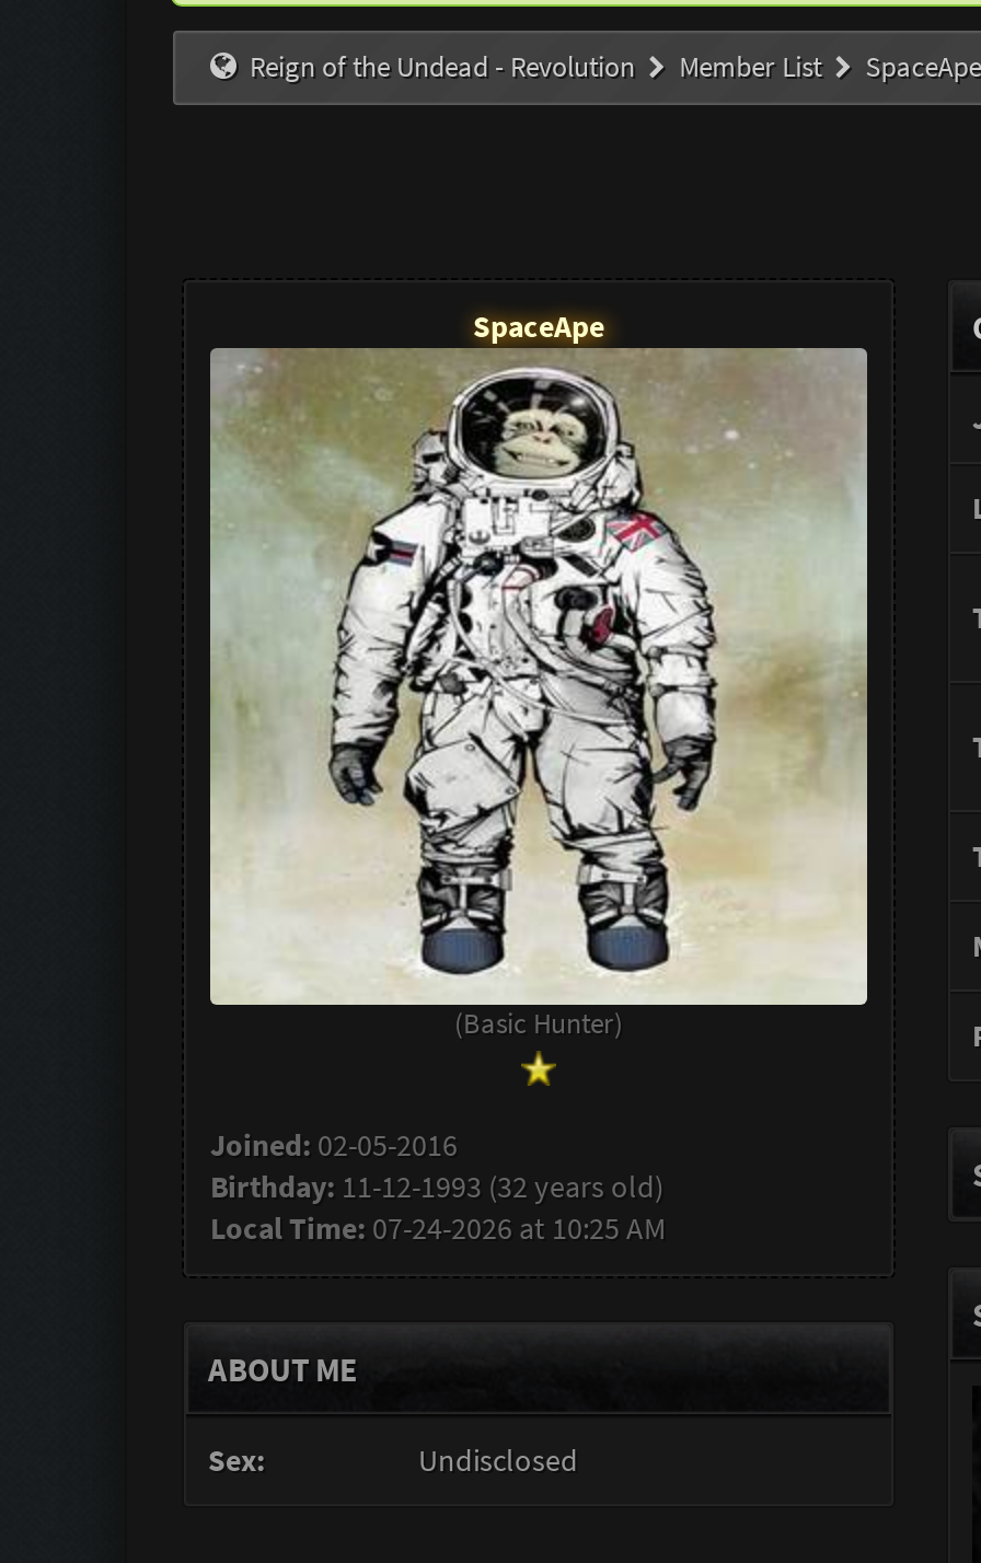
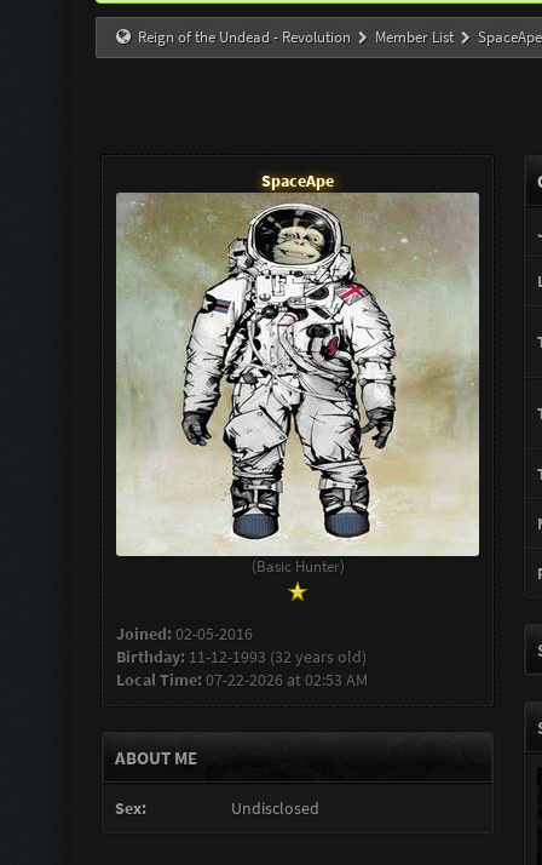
- Local Time: 07-24-2026 at 10:25 AM
+ Local Time: 07-22-2026 at 02:53 AM
